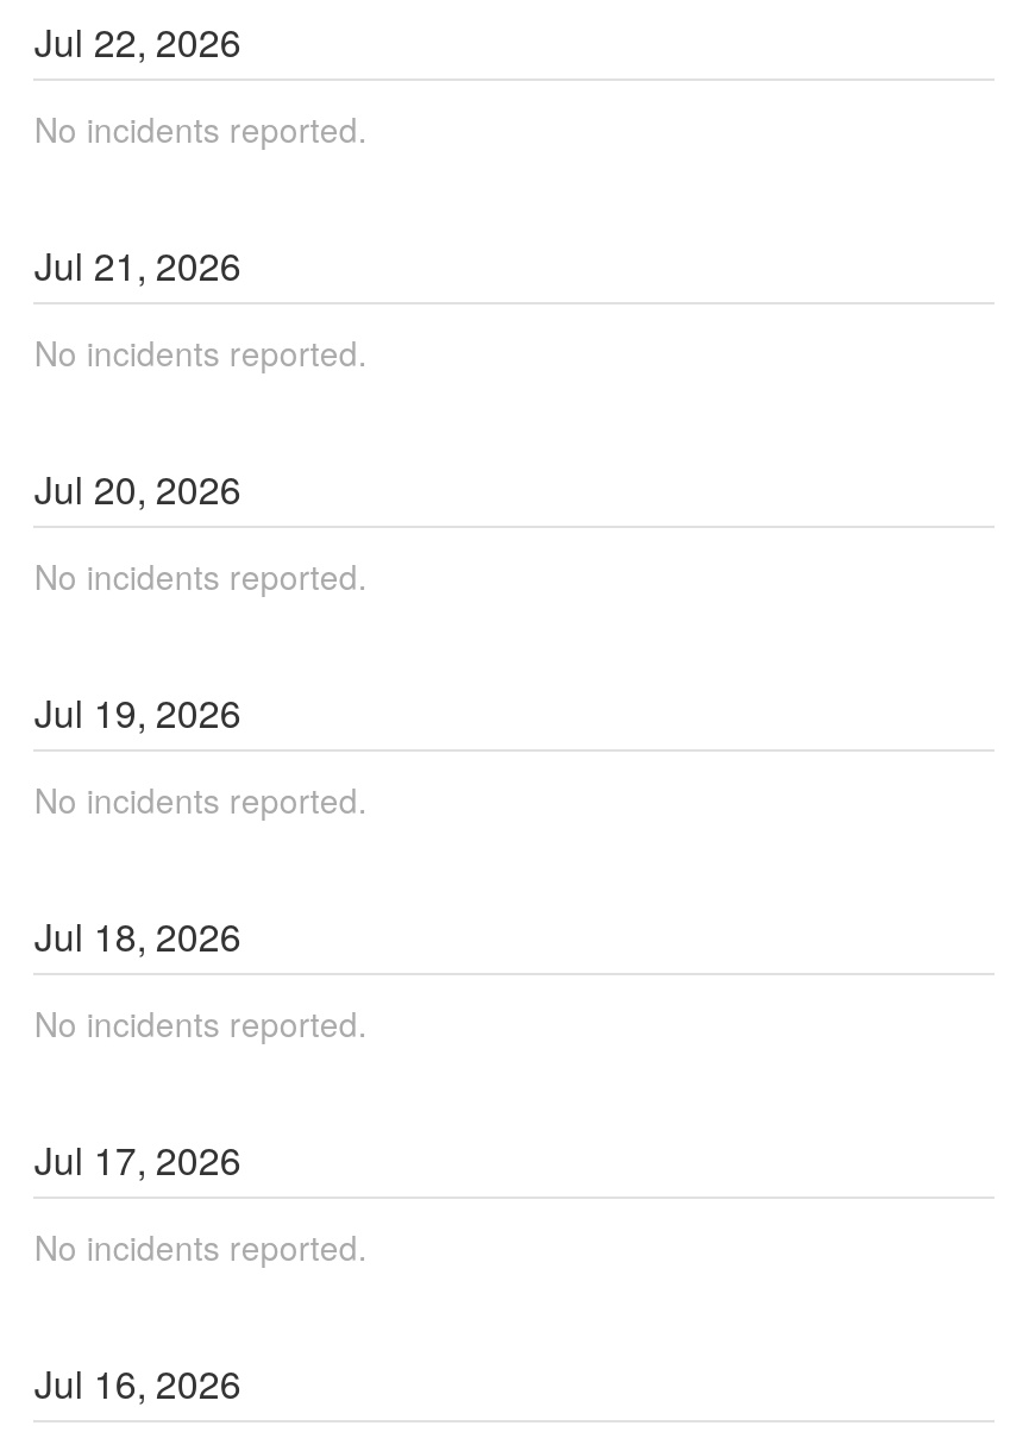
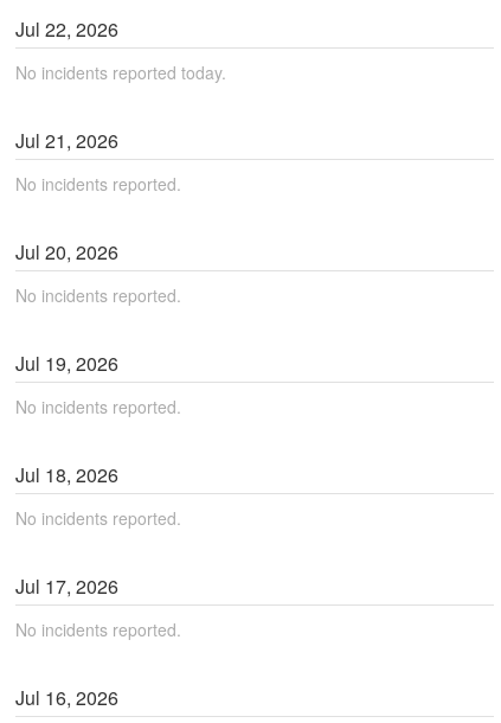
- No incidents reported.
+ No incidents reported today.
